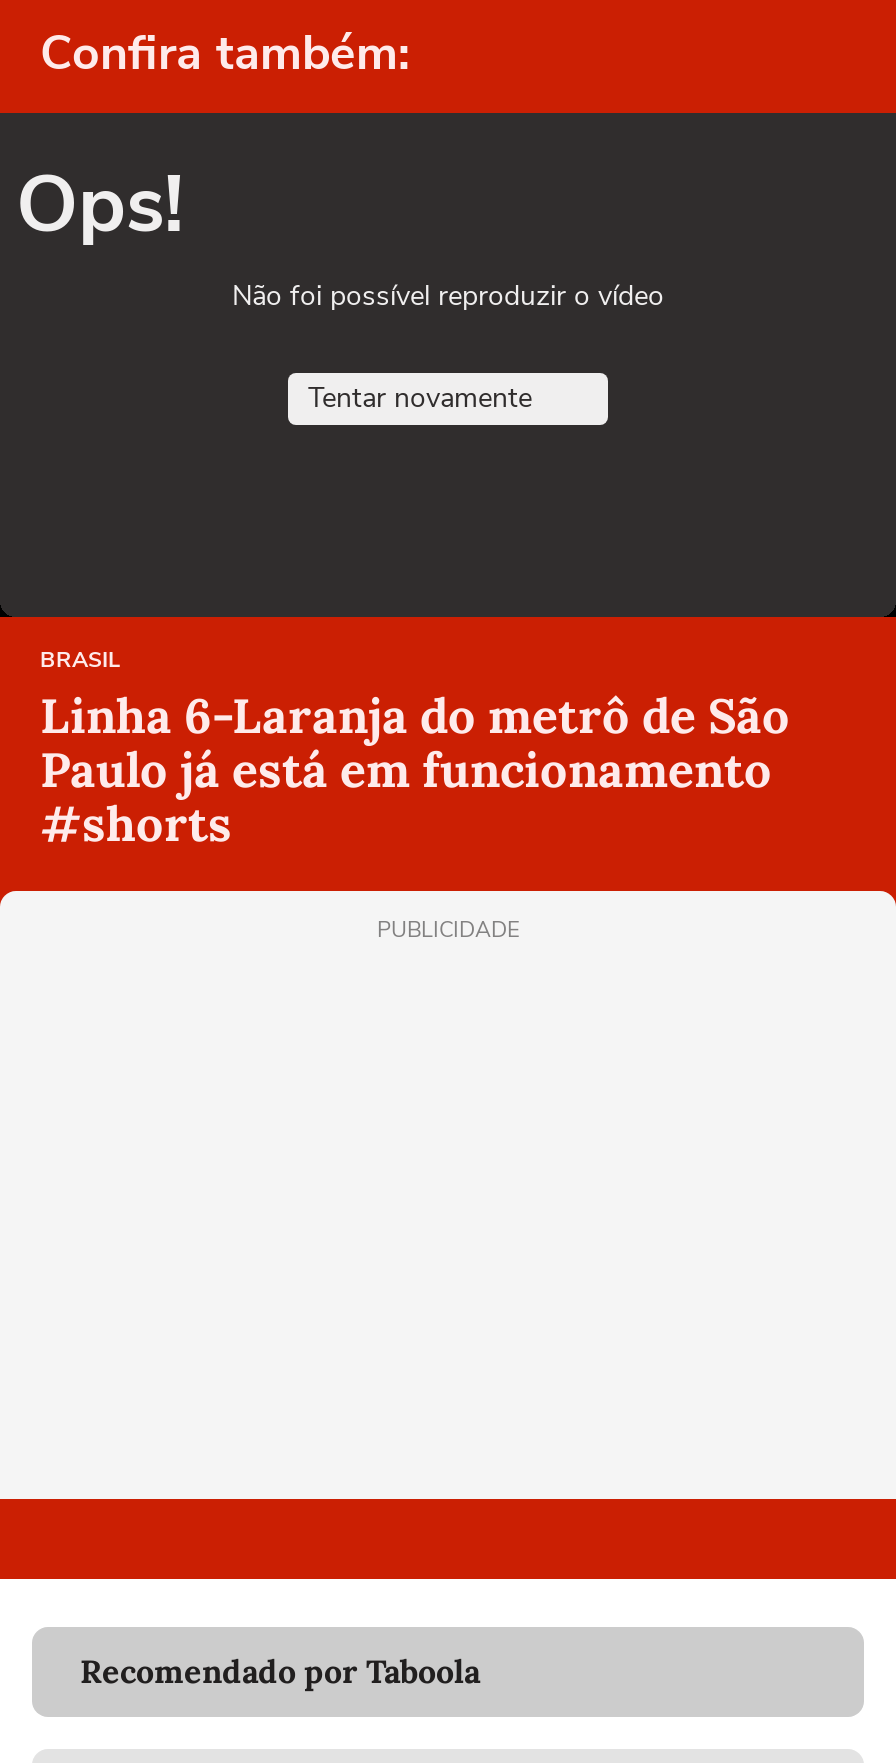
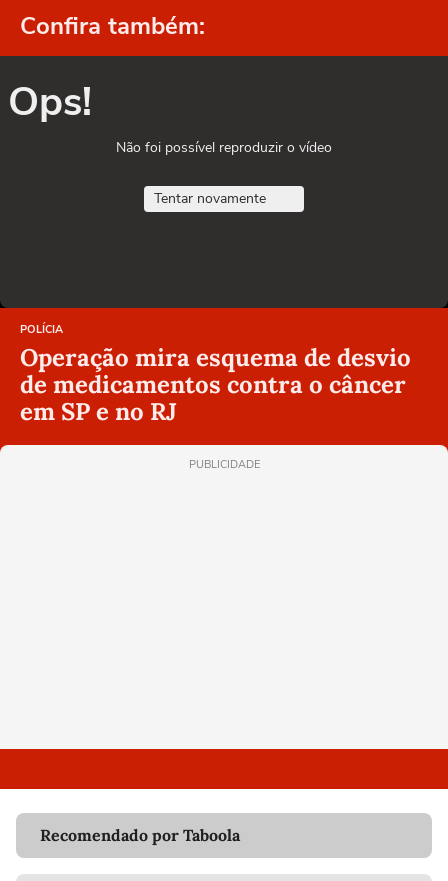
- BRASIL
- Linha 6-Laranja do metrô de São
- Paulo já está em funcionamento
- #shorts
+ POLÍCIA
+ Operação mira esquema de desvio
+ de medicamentos contra o câncer
+ em SP e no RJ
